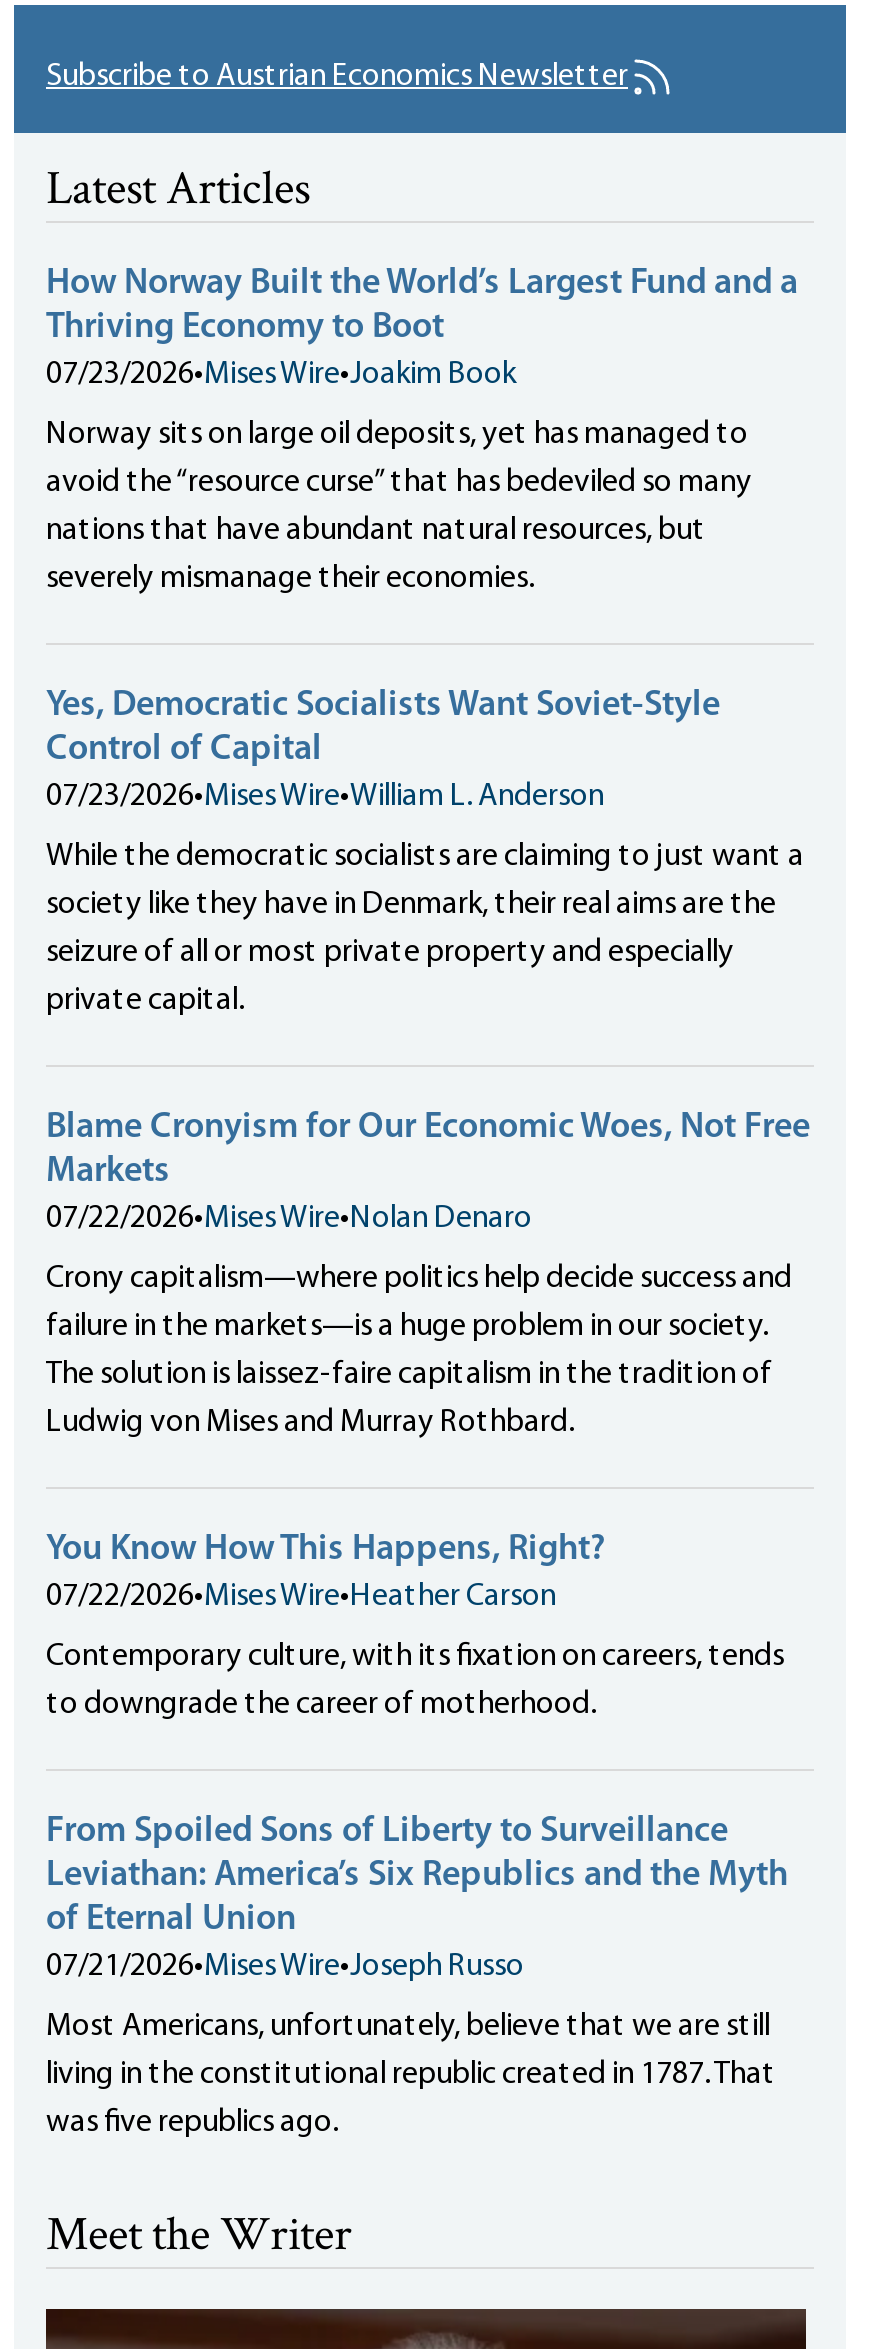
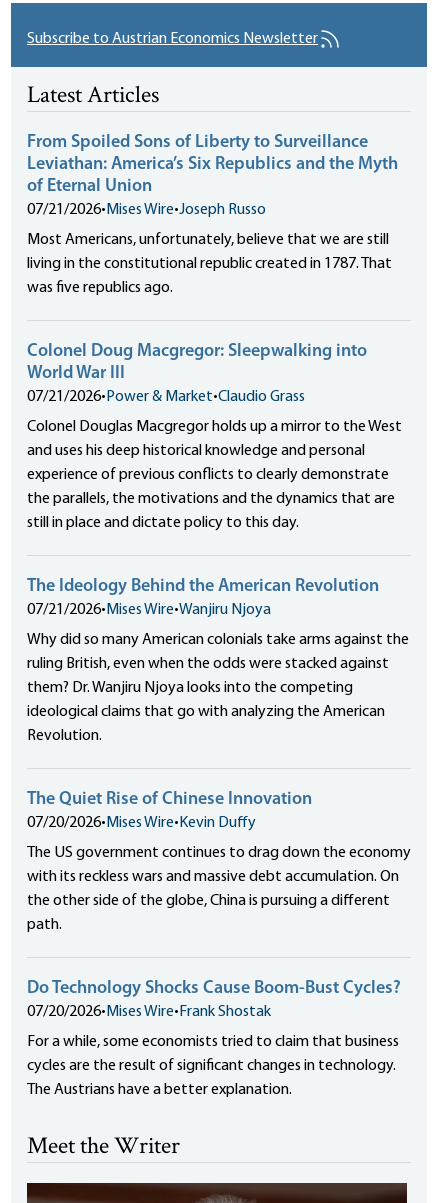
- How Norway Built the World’s Largest Fund and a
- Thriving Economy to Boot
- 07/23/2026•Mises Wire•Joakim Book
- Norway sits on large oil deposits, yet has managed to
- avoid the “resource curse” that has bedeviled so many
- nations that have abundant natural resources, but
- severely mismanage their economies.
- Yes, Democratic Socialists Want Soviet-Style
- Control of Capital
- 07/23/2026•Mises Wire•William L. Anderson
- While the democratic socialists are claiming to just want a
- society like they have in Denmark, their real aims are the
- seizure of all or most private property and especially
- private capital.
- Blame Cronyism for Our Economic Woes, Not Free
- Markets
- 07/22/2026•Mises Wire•Nolan Denaro
- Crony capitalism—where politics help decide success and
- failure in the markets—is a huge problem in our society.
- The solution is laissez-faire capitalism in the tradition of
- Ludwig von Mises and Murray Rothbard.
- You Know How This Happens, Right?
- 07/22/2026•Mises Wire•Heather Carson
- Contemporary culture, with its fixation on careers, tends
- to downgrade the career of motherhood.

moved up: From Spoiled Sons of Liberty to Surveillance | Leviathan: America’s Six Republics and the Myth | of Eternal Union | 07/21/2026•Mises Wire•Joseph Russo | Most Americans, unfortunately, believe that we are still | living in the constitutional republic created in 1787. That | was five republics ago.

+ Colonel Doug Macgregor: Sleepwalking into
+ World War III
+ 07/21/2026• Power & Market•Claudio Grass
+ Colonel Douglas Macgregor holds up a mirror to the West
+ and uses his deep historical knowledge and personal
+ experience of previous conflicts to clearly demonstrate
+ the parallels, the motivations and the dynamics that are
+ still in place and dictate policy to this day.
+ The Ideology Behind the American Revolution
+ 07/21/2026• Mises Wire•Wanjiru Njoya
+ Why did so many American colonials take arms against the
+ ruling British, even when the odds were stacked against
+ them? Dr. Wanjiru Njoya looks into the competing
+ ideological claims that go with analyzing the American
+ Revolution.
+ The Quiet Rise of Chinese Innovation
+ 07/20/2026• Mises Wire• Kevin Duffy
+ The US government continues to drag down the economy
+ with its reckless wars and massive debt accumulation. On
+ the other side of the globe, China is pursuing a different
+ path.
+ Do Technology Shocks Cause Boom-Bust Cycles?
+ 07/20/2026• Mises Wire• Frank Shostak
+ For a while, some economists tried to claim that business
+ cycles are the result of significant changes in technology.
+ The Austrians have a better explanation.
